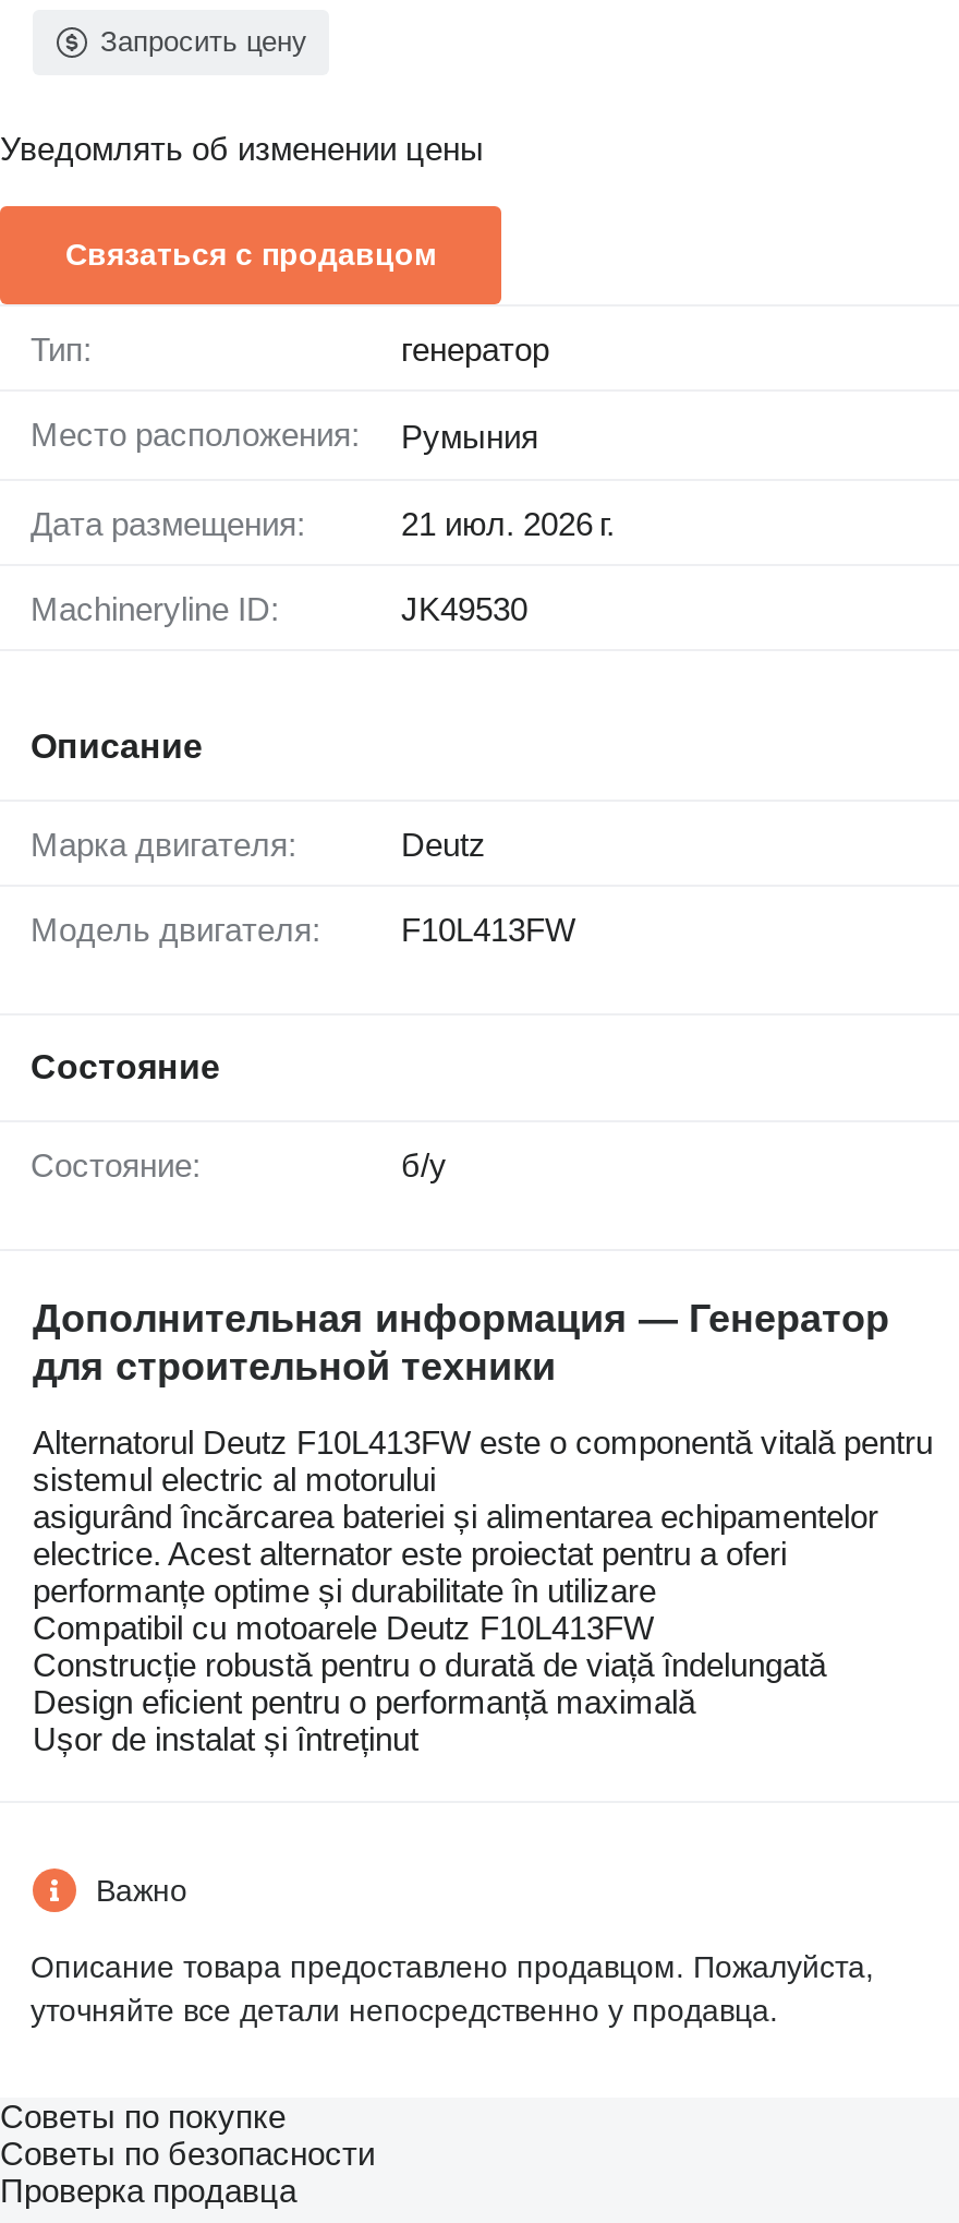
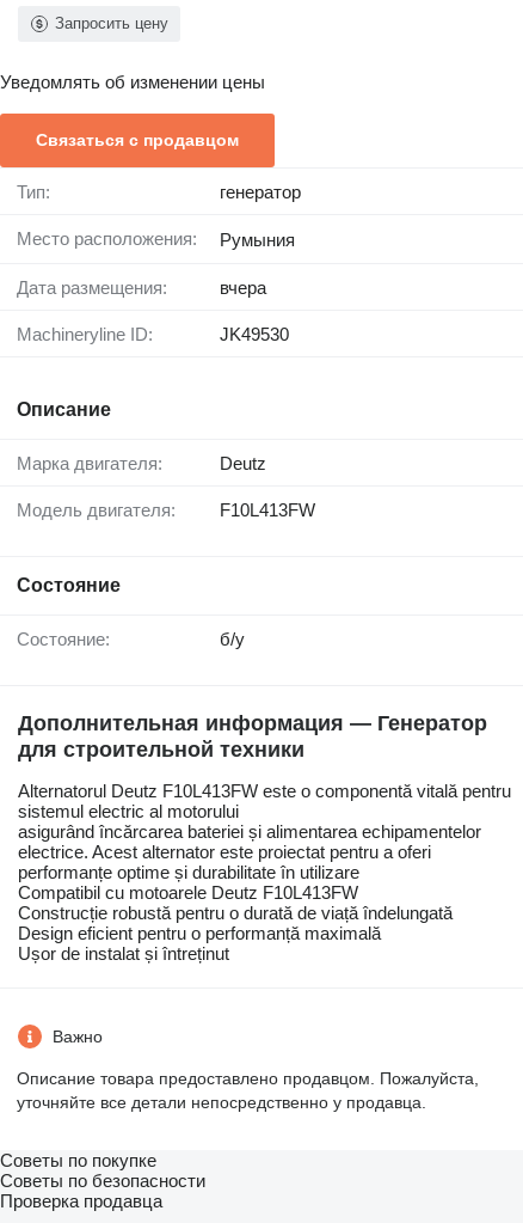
- 21 июл. 2026 г.
+ вчера
